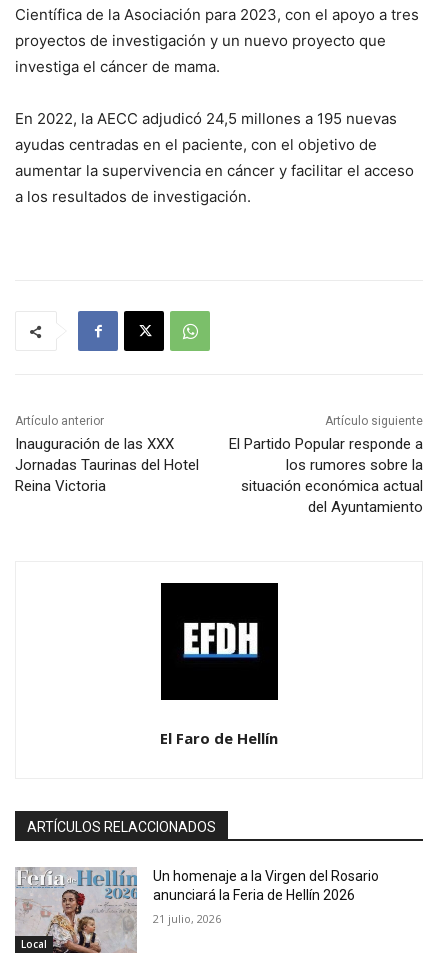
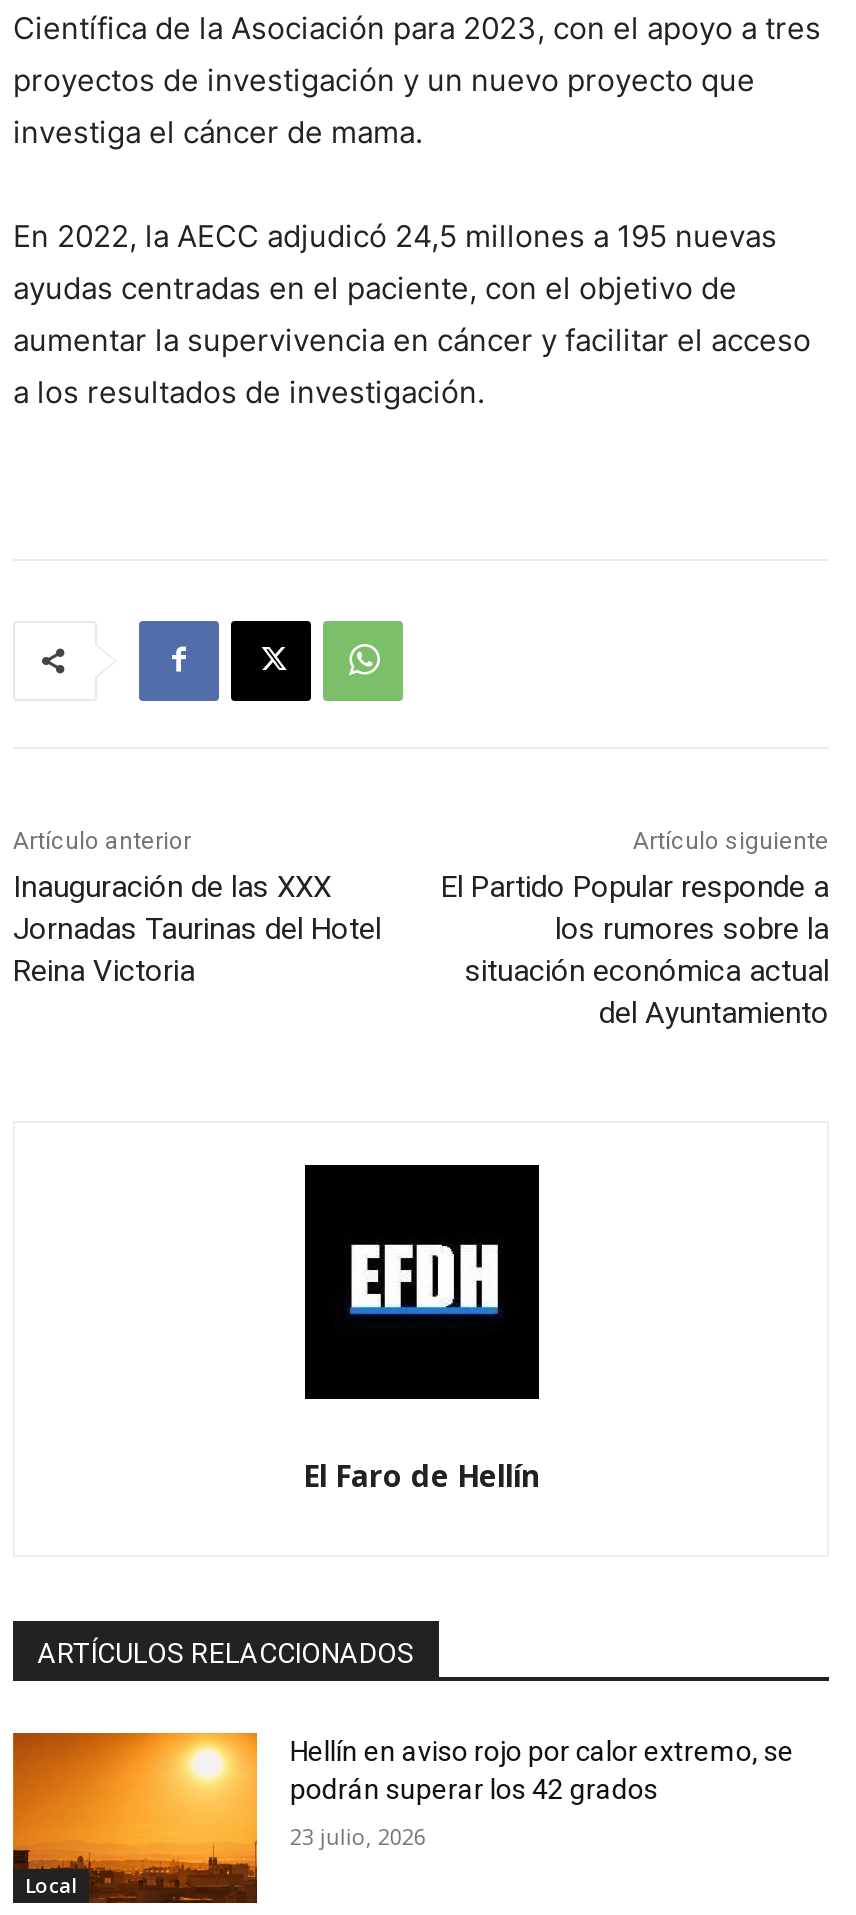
- [image]
- Un homenaje a la Virgen del Rosario
- anunciará la Feria de Hellín 2026
+ [image]
+ Hellín en aviso rojo por calor extremo, se
+ podrán superar los 42 grados

- 21 julio, 2026
+ 23 julio, 2026
